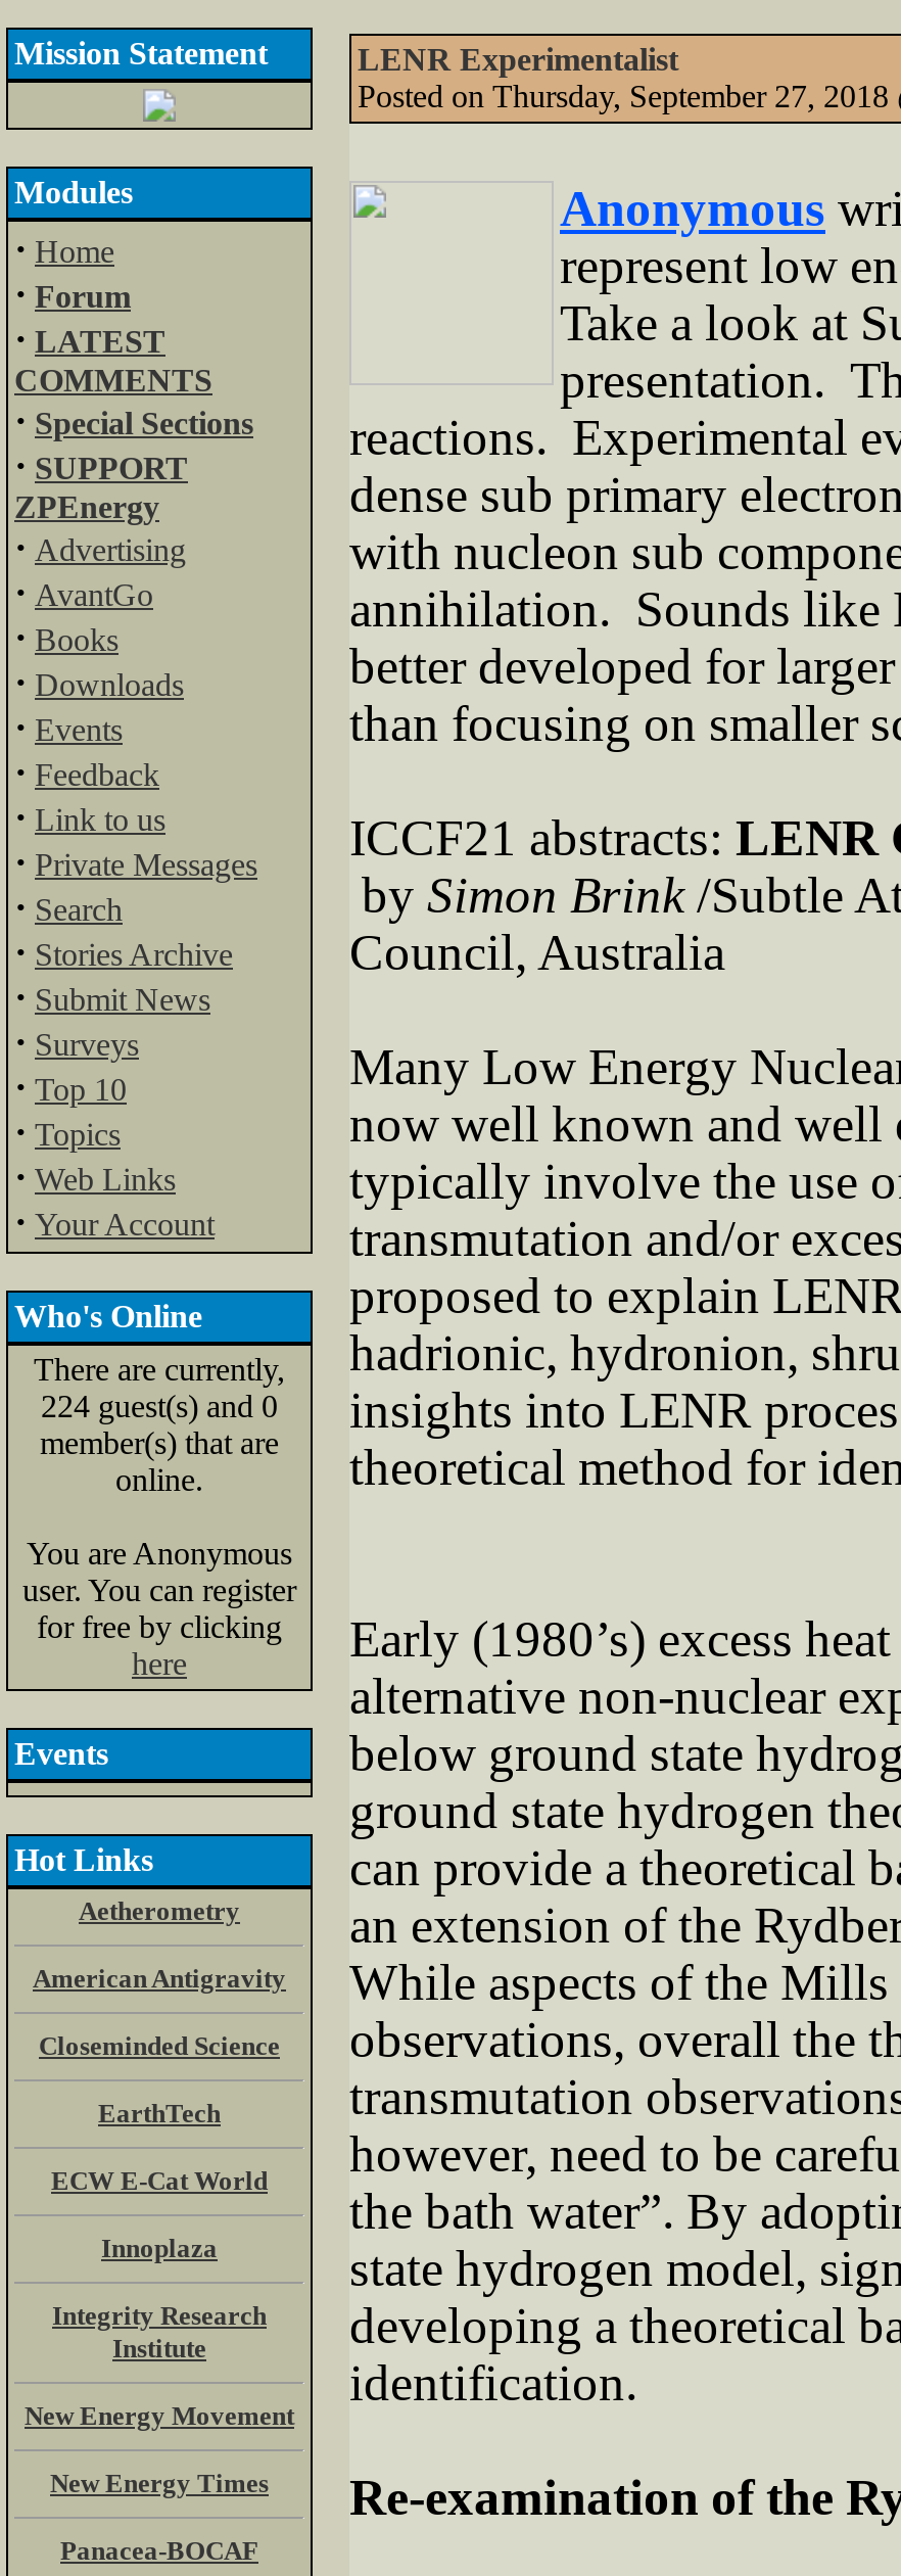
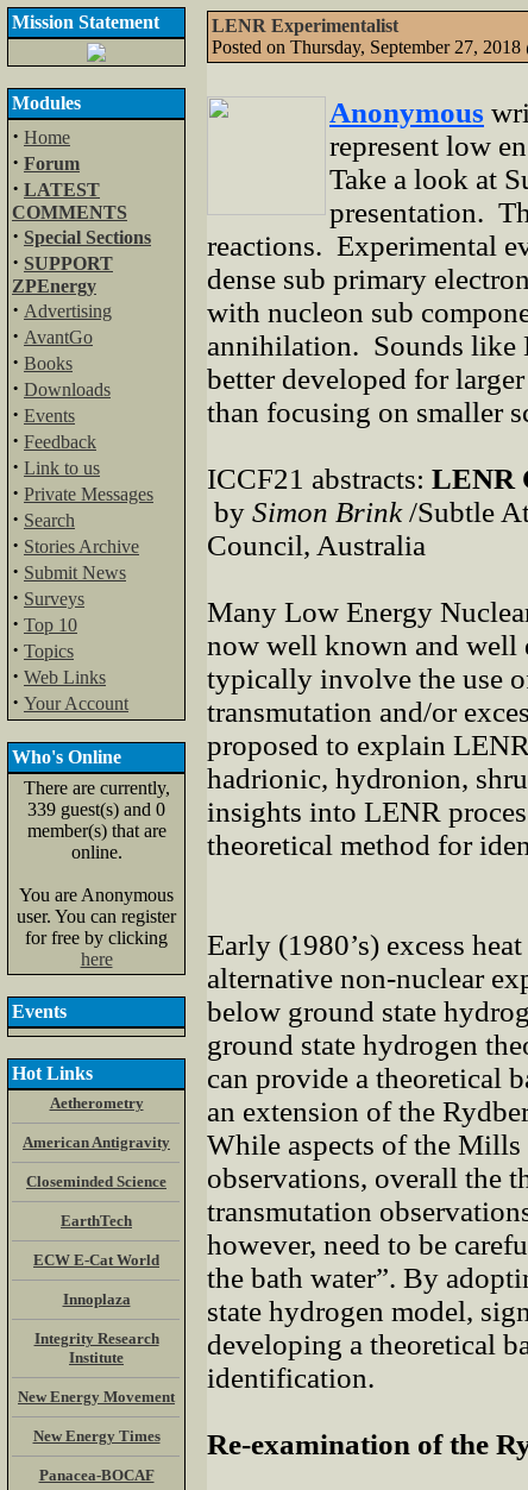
- 224 guest(s) and 0
+ 339 guest(s) and 0
